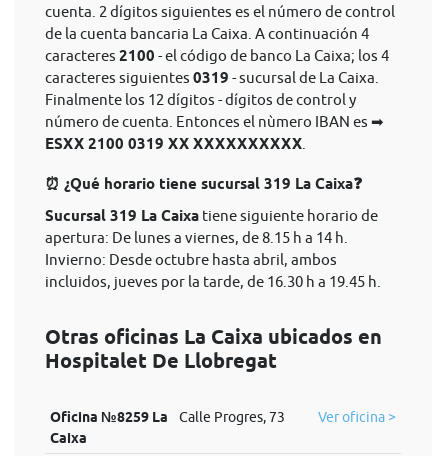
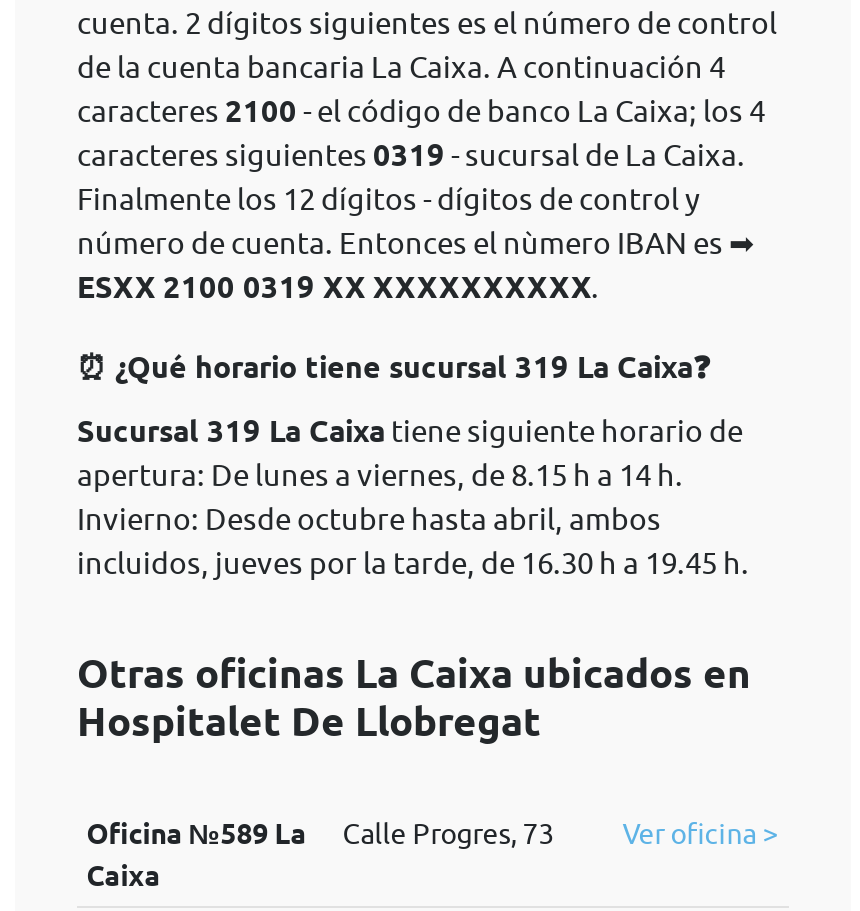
- Oficina №8259 La Calle Progres, 73
+ Oficina №589 La Calle Progres, 73
